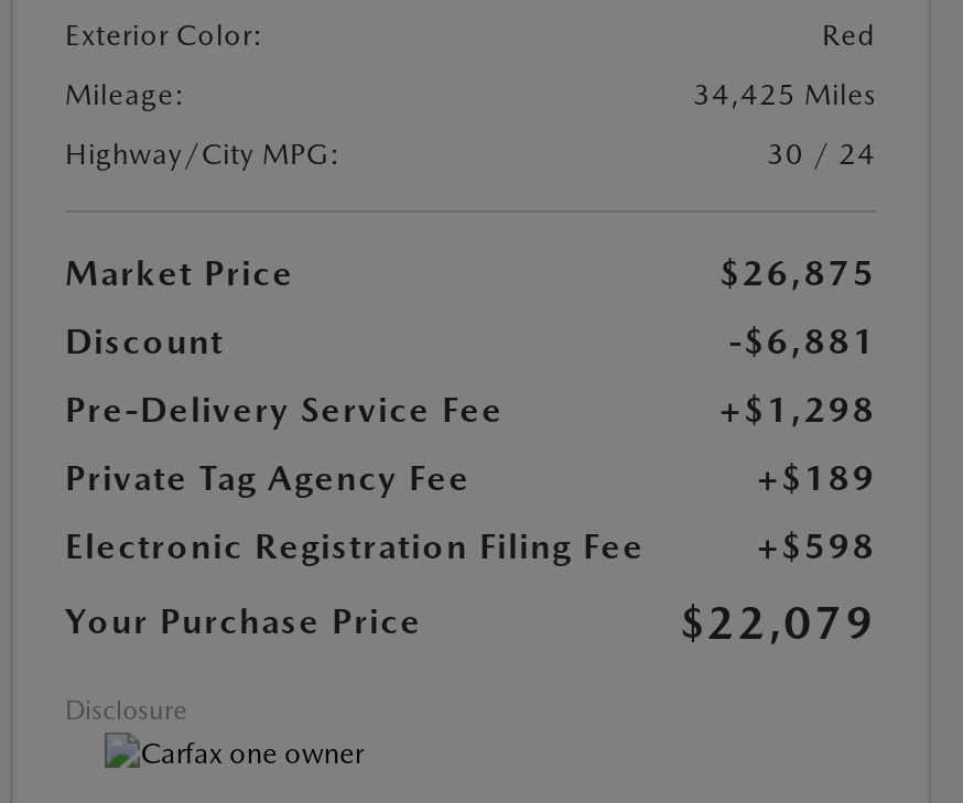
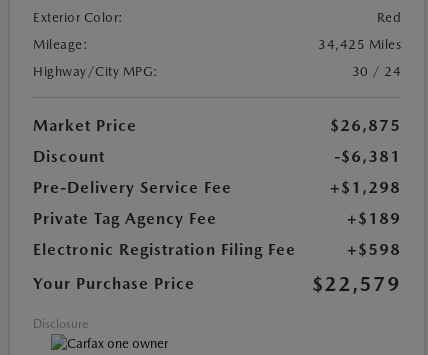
- -$6,881
+ -$6,381

- $22,079
+ $22,579
